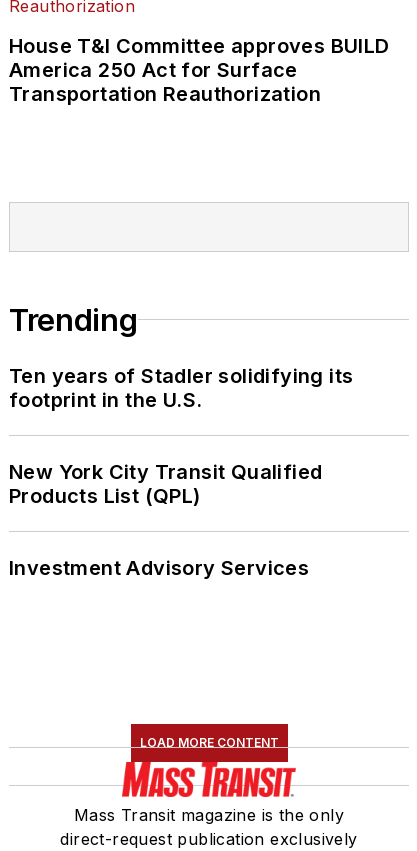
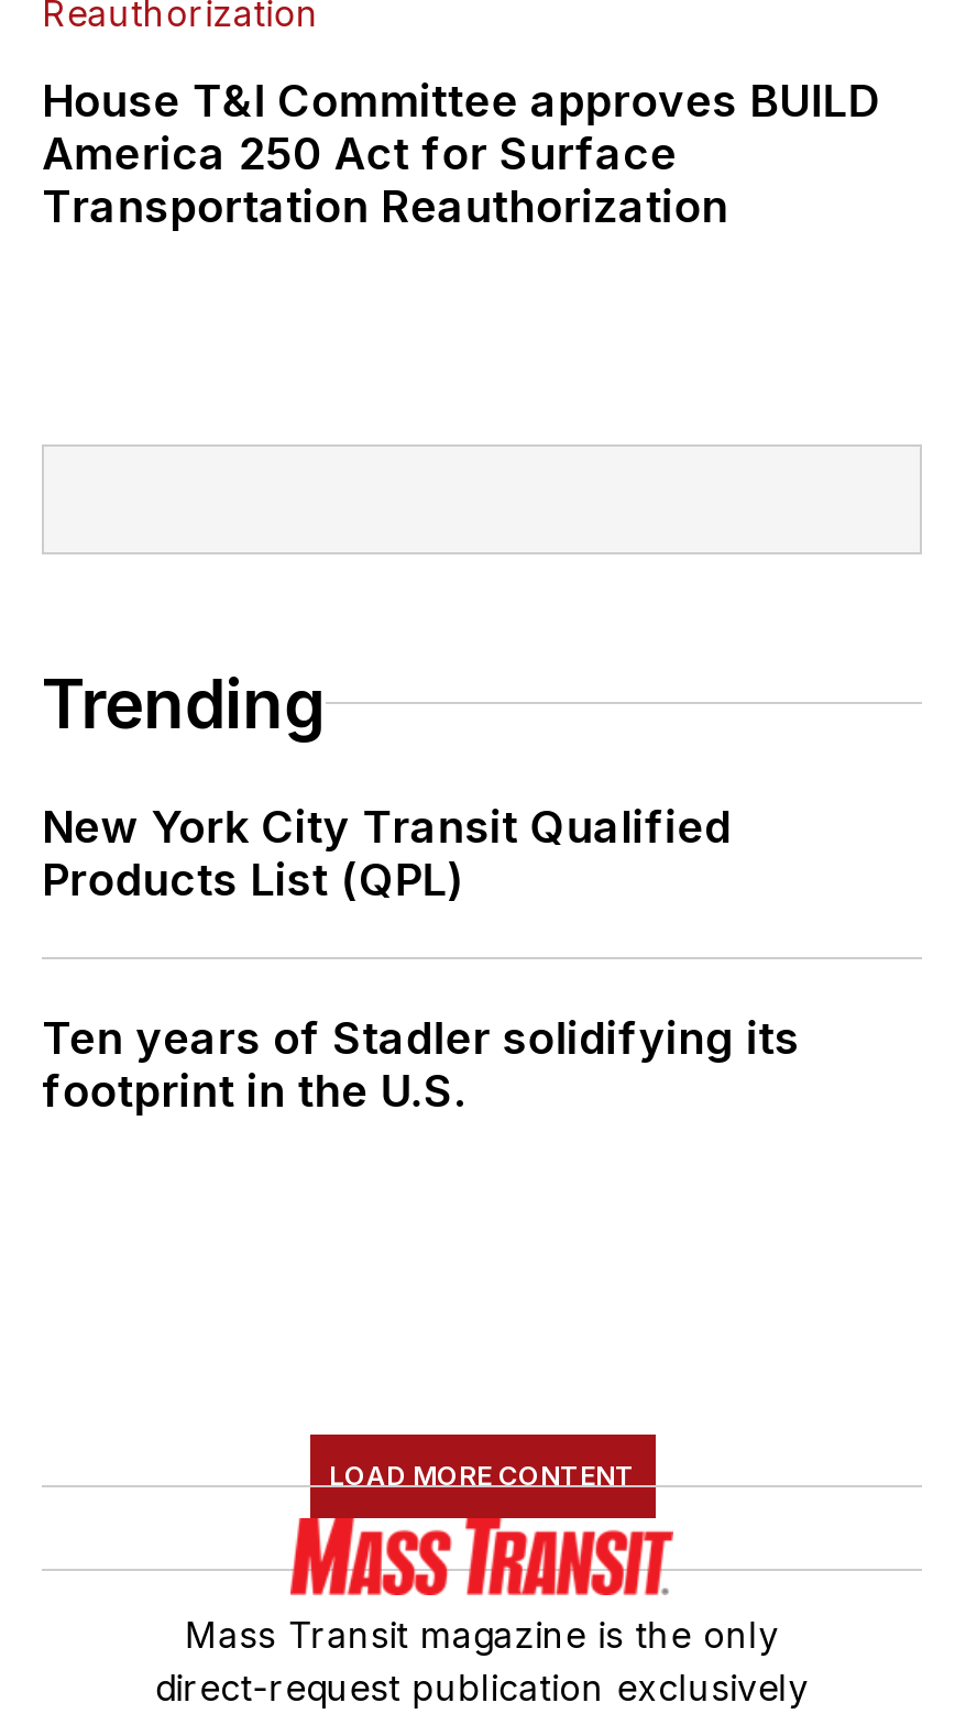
moved down: Ten years of Stadler solidifying its | footprint in the U.S.

moved up: New York City Transit Qualified | Products List (QPL)

- Investment Advisory Services
